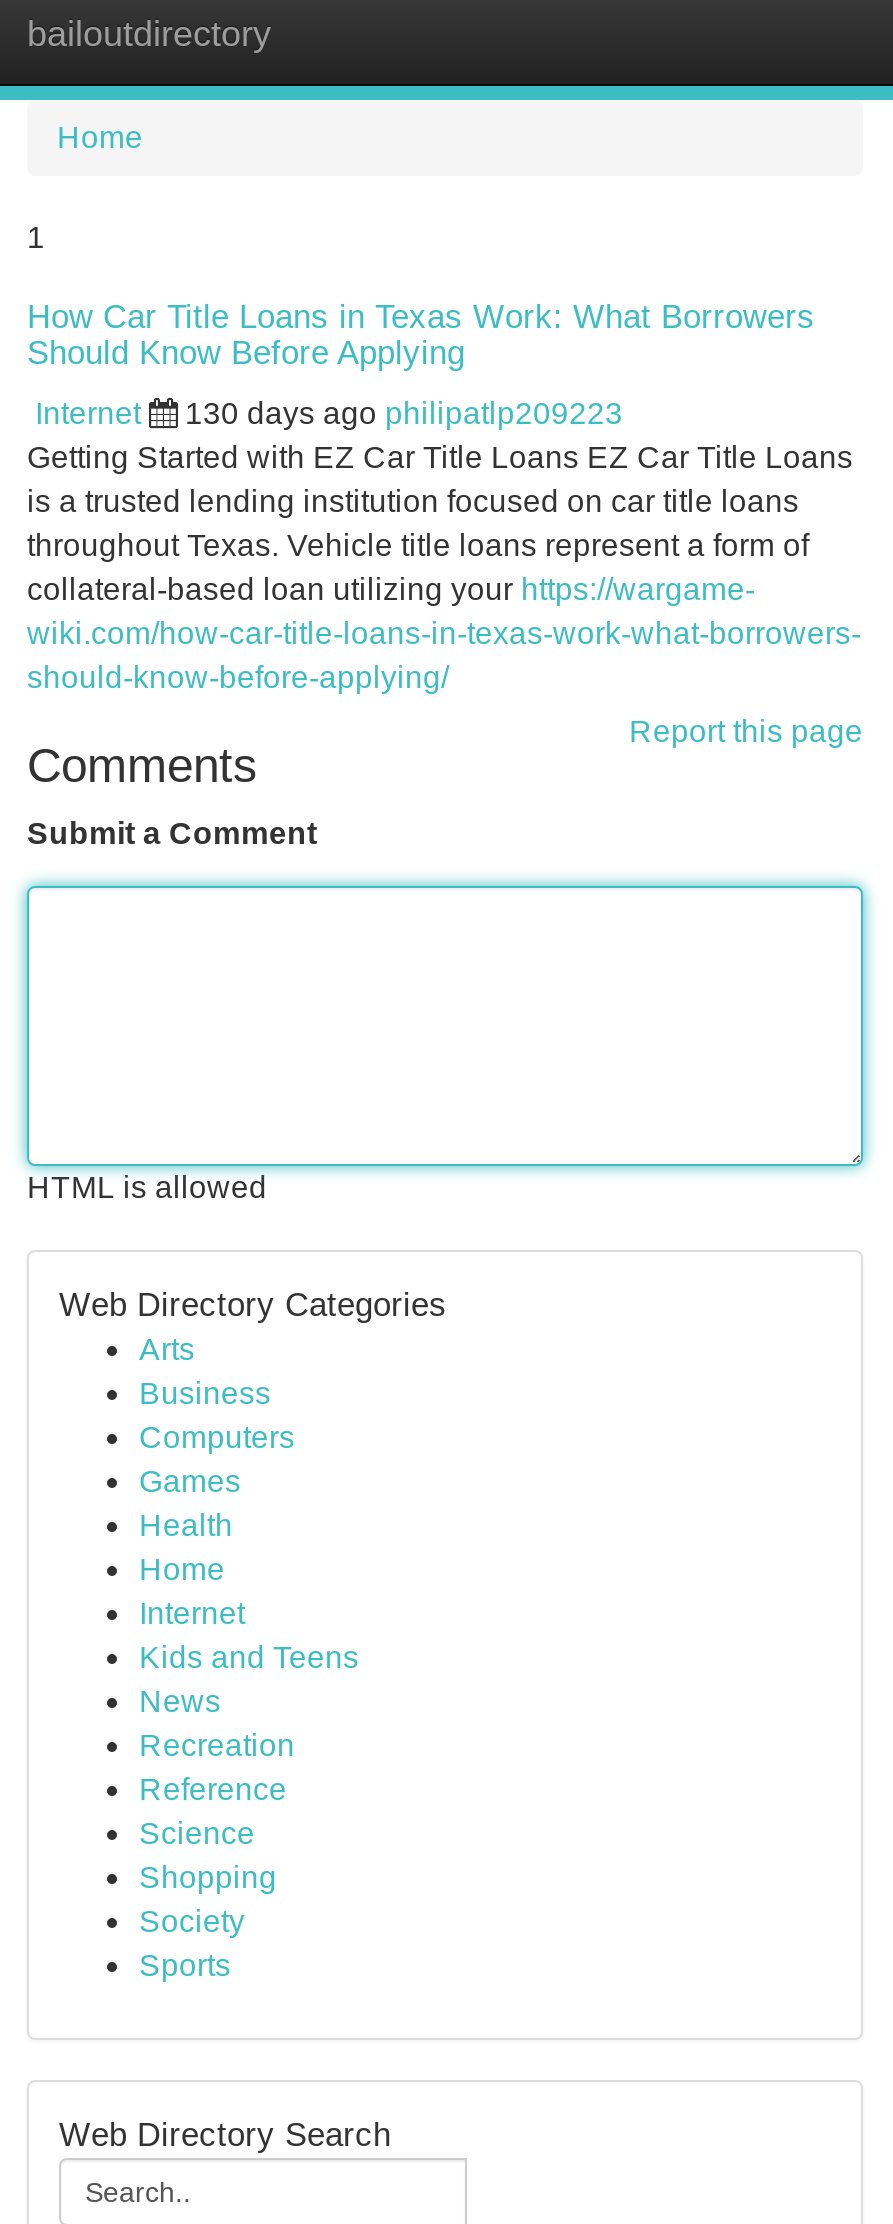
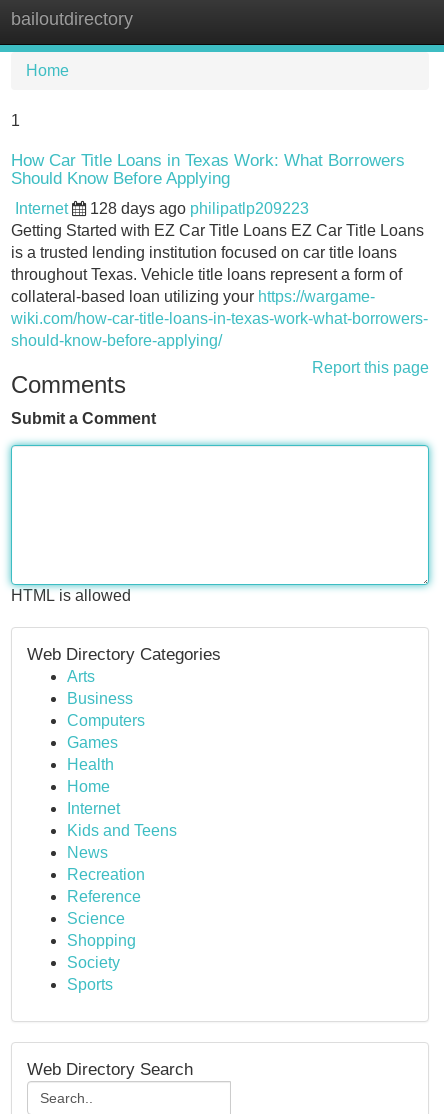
- 130 days ago philipatlp209223
+ 128 days ago philipatlp209223
